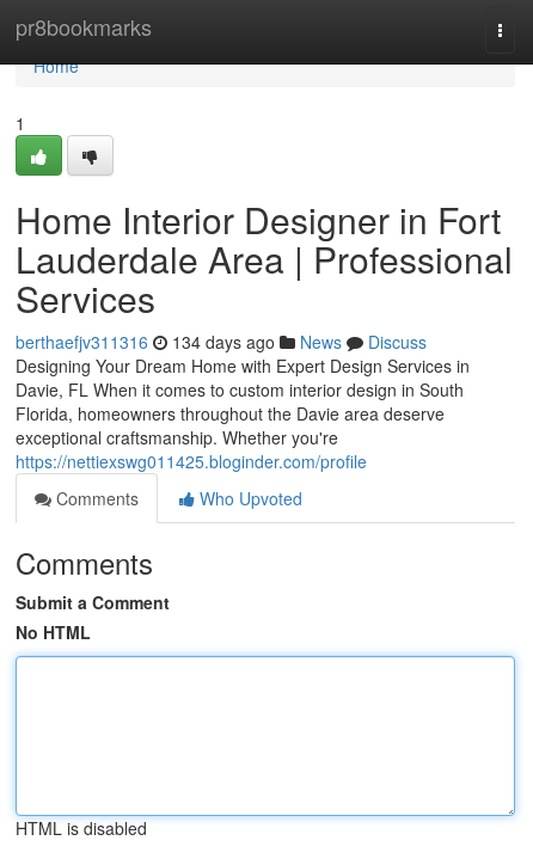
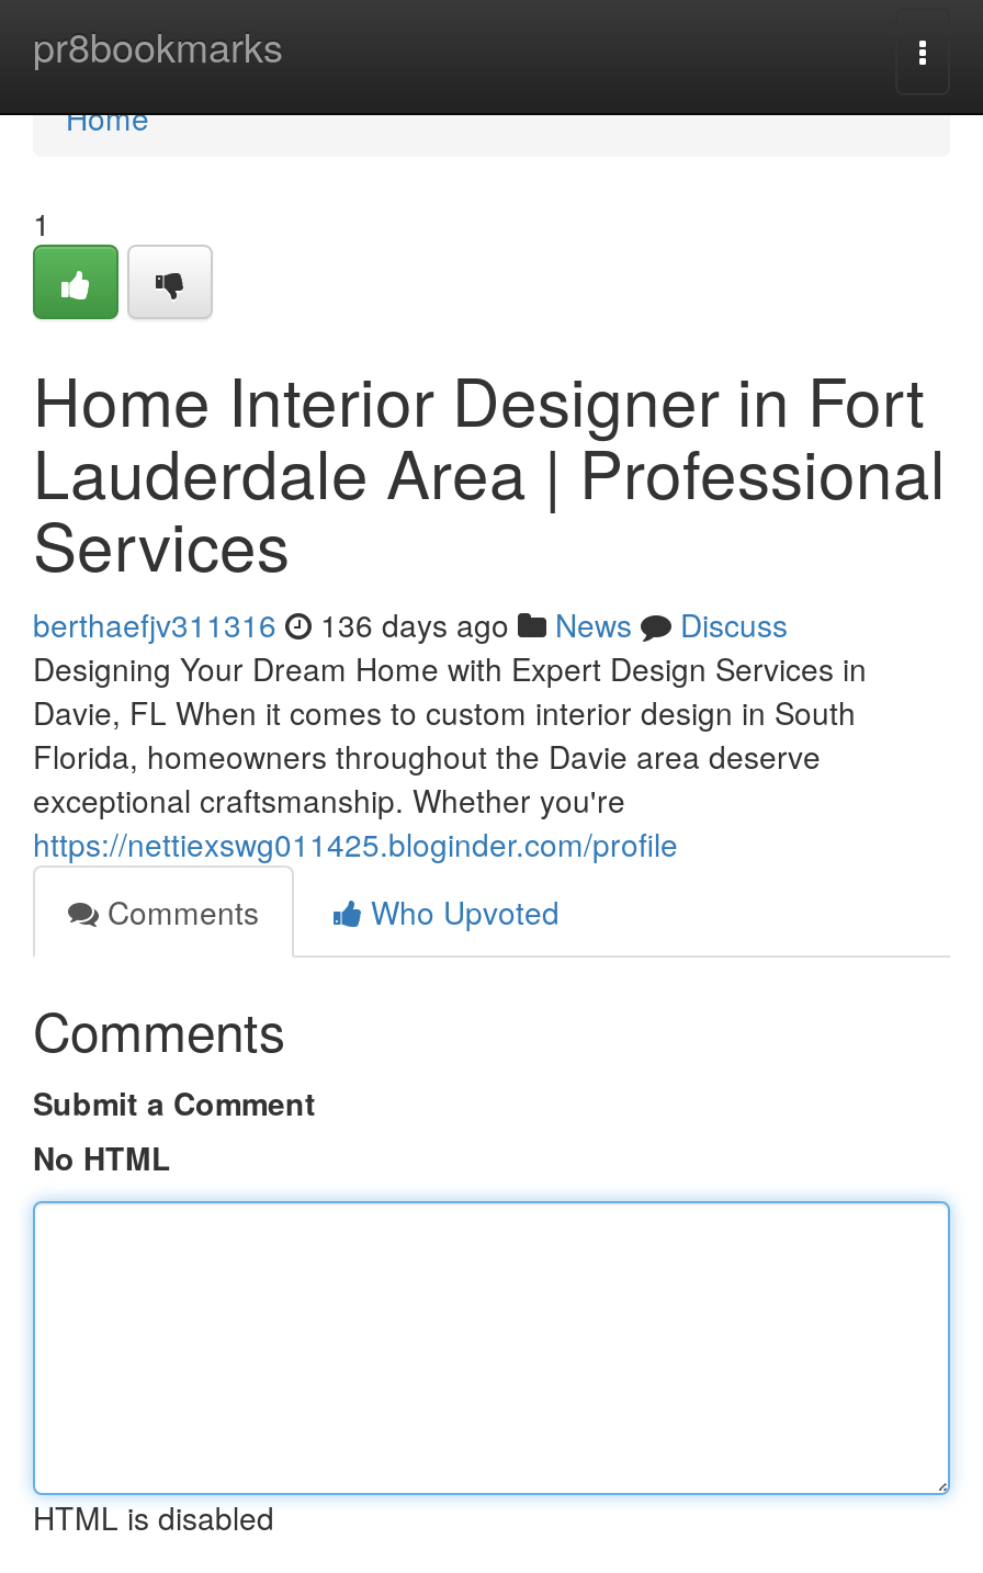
- berthaefjv311316 134 days ago News Discuss
+ berthaefjv311316 136 days ago News Discuss
